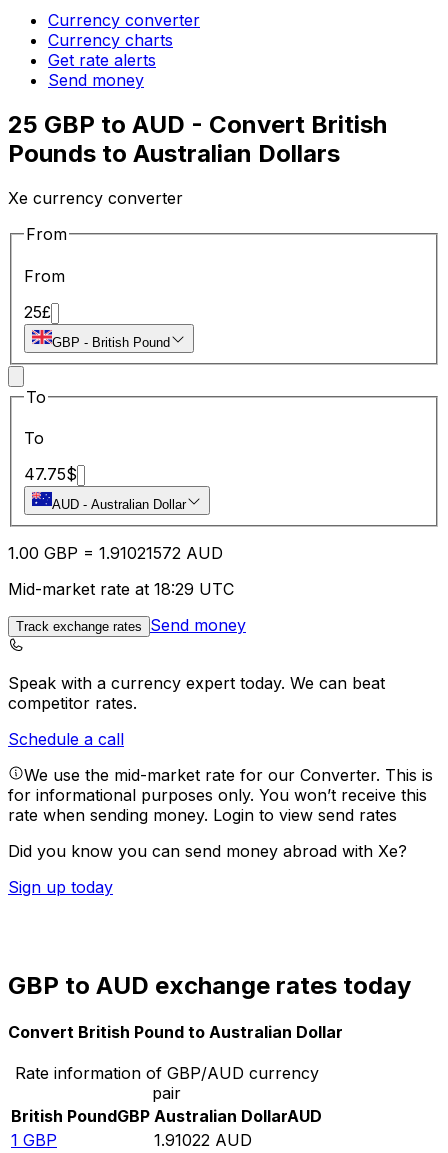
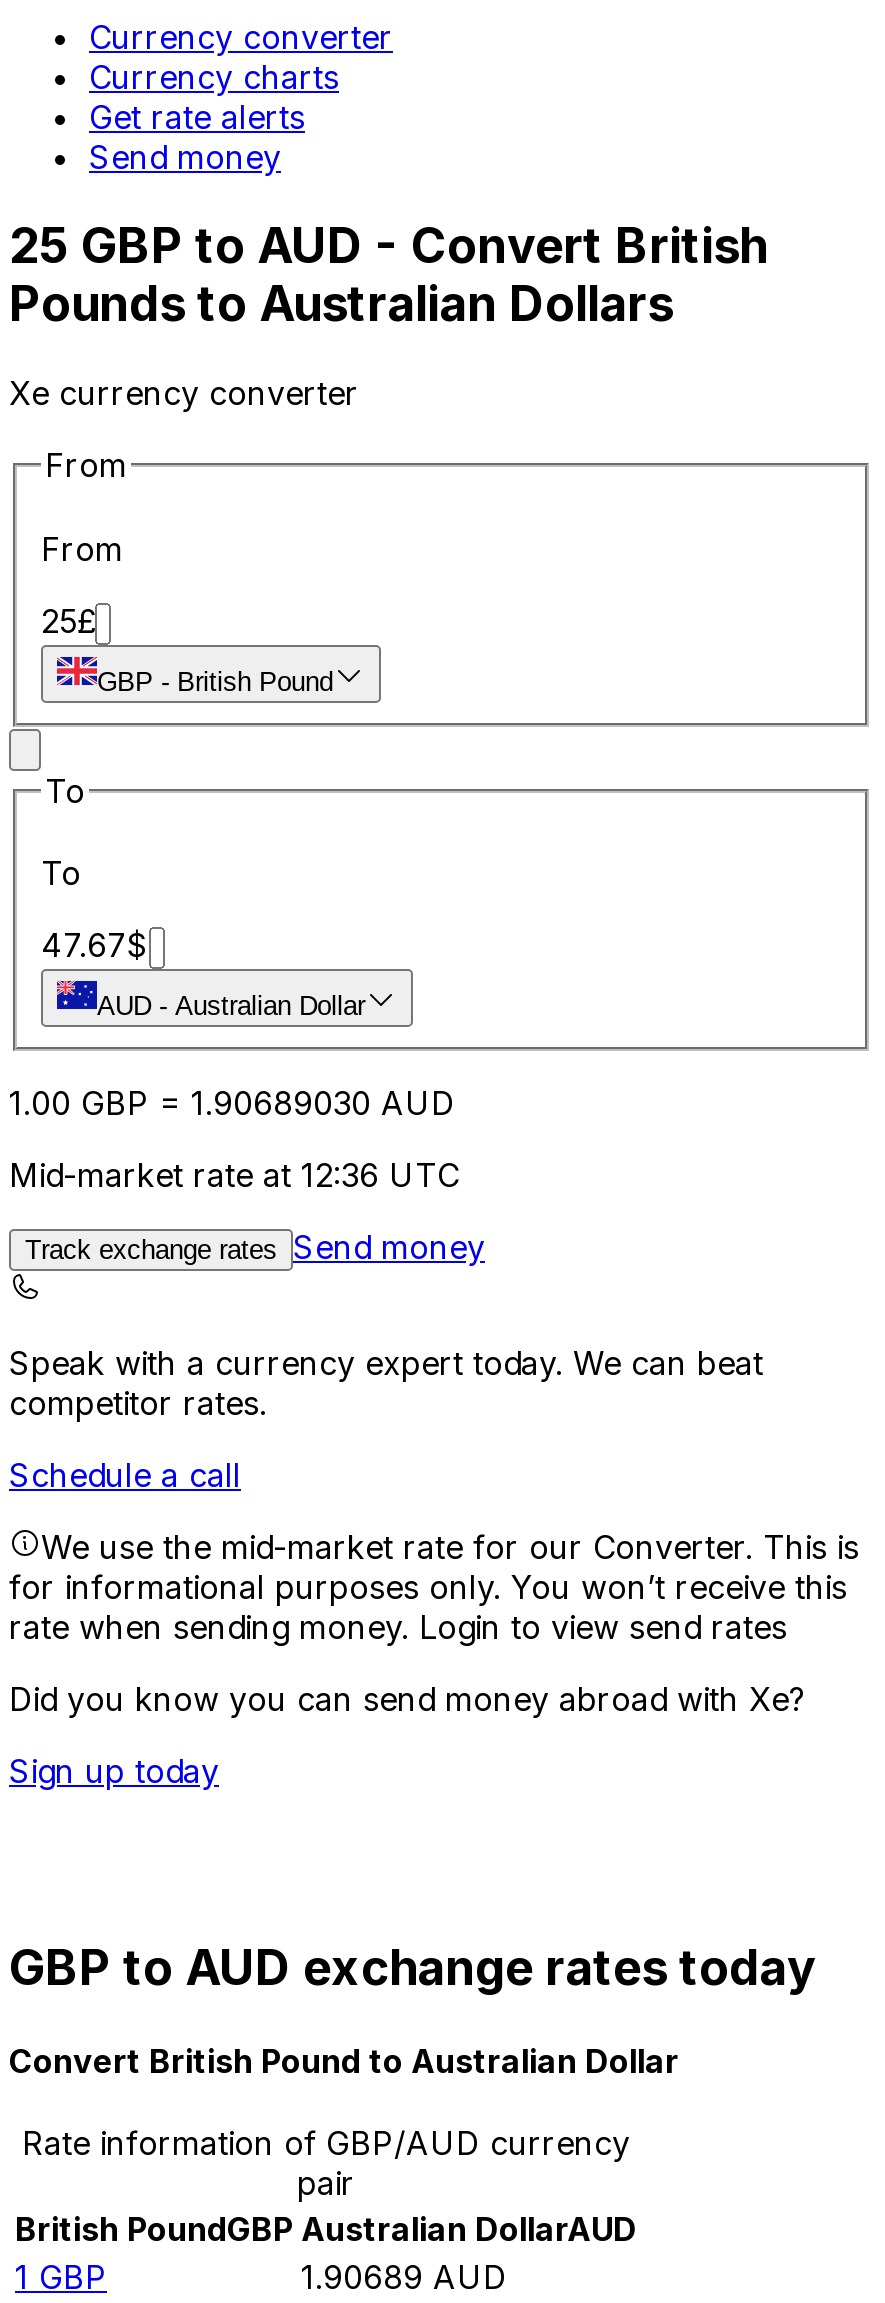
- 47.75$
+ 47.67$

- 1.00 GBP = 1.91021572 AUD
+ 1.00 GBP = 1.90689030 AUD

- Mid-market rate at 18:29 UTC
+ Mid-market rate at 12:36 UTC

- 1.91022 AUD
+ 1.90689 AUD
